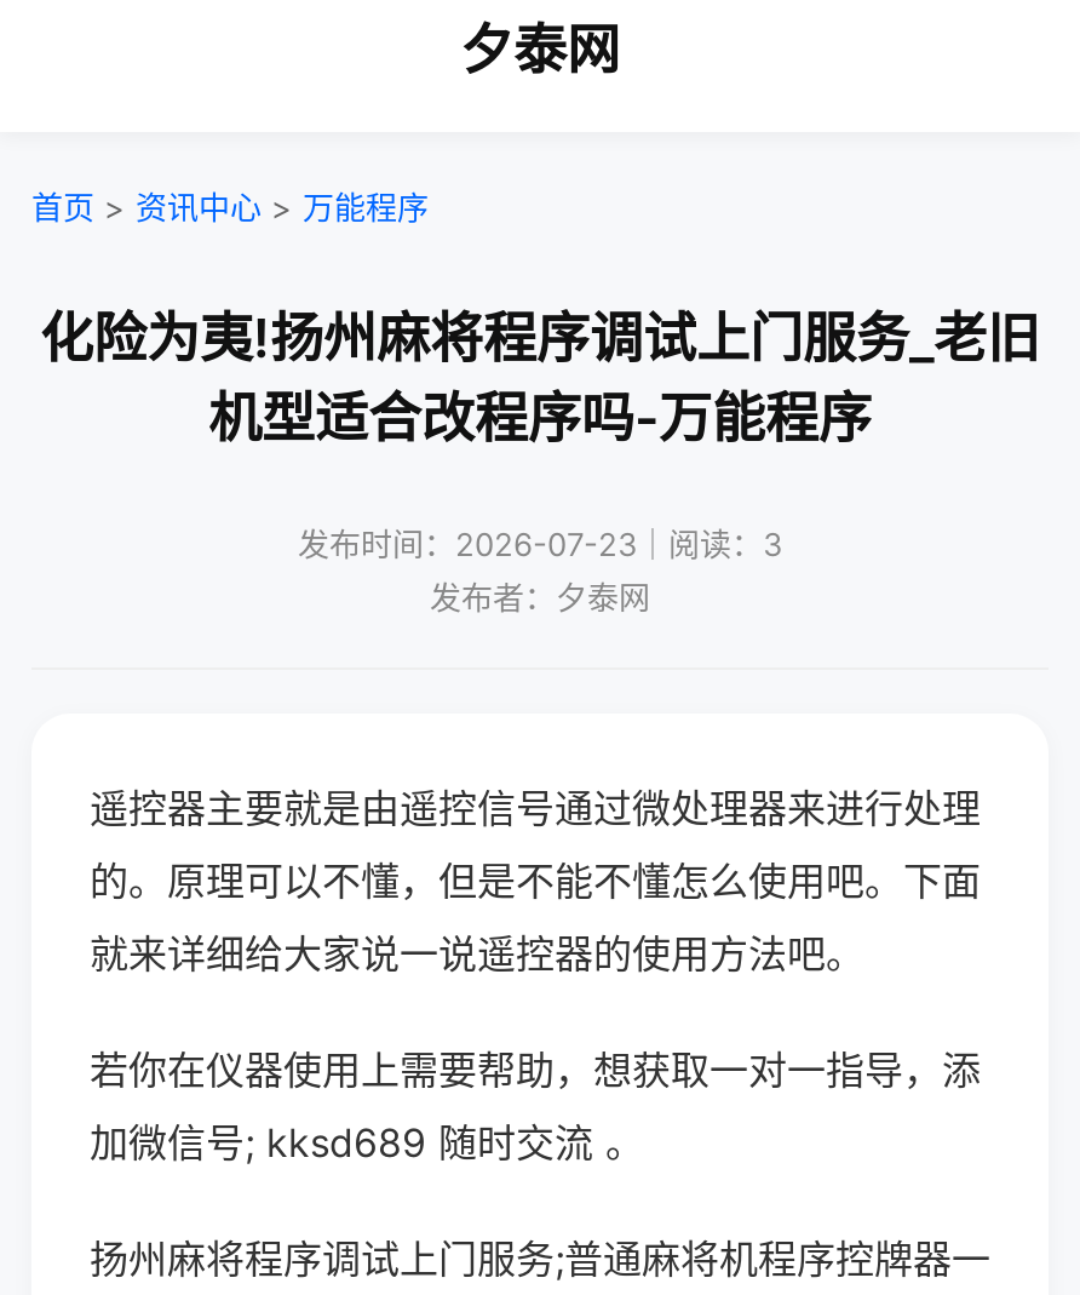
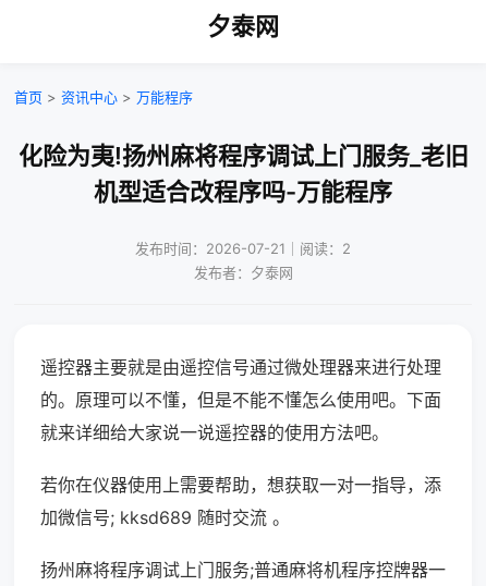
- 发布时间：2026-07-23｜阅读：3
+ 发布时间：2026-07-21｜阅读：2
